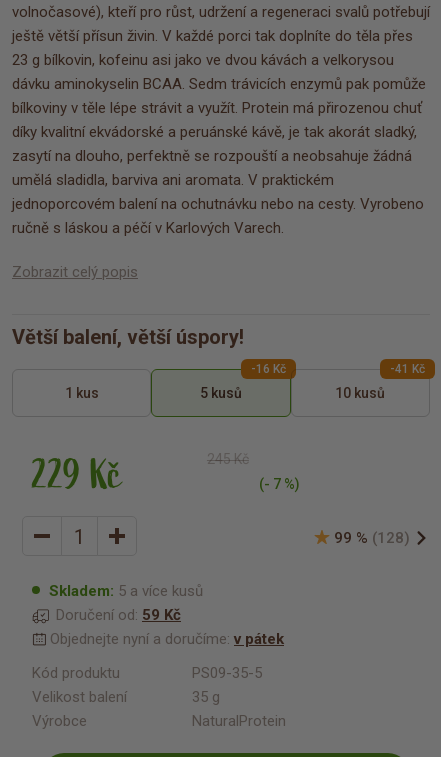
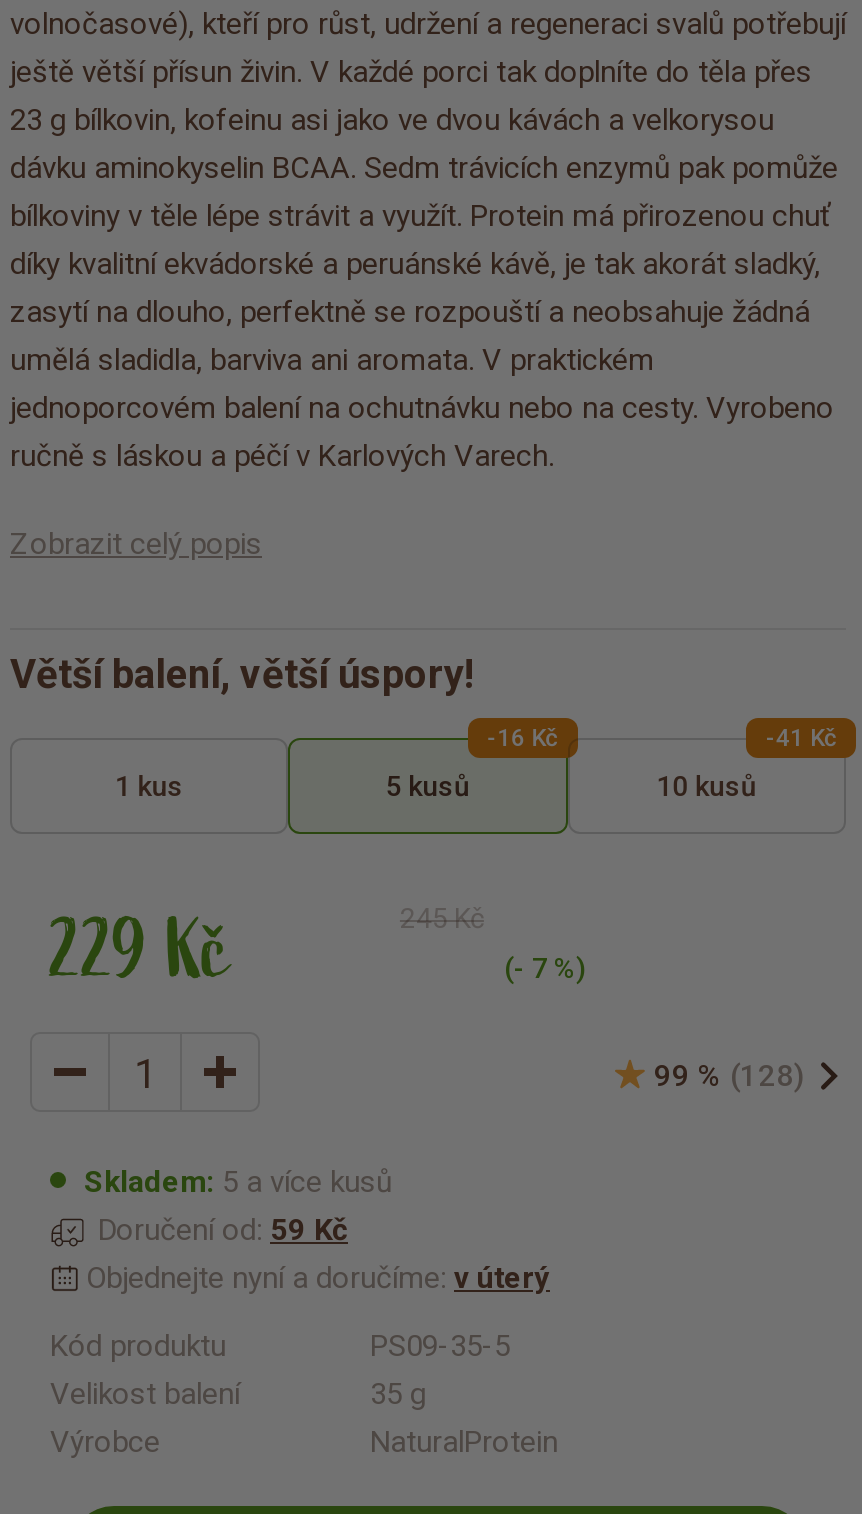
- Objednejte nyní a doručíme: v pátek
+ Objednejte nyní a doručíme: v úterý
